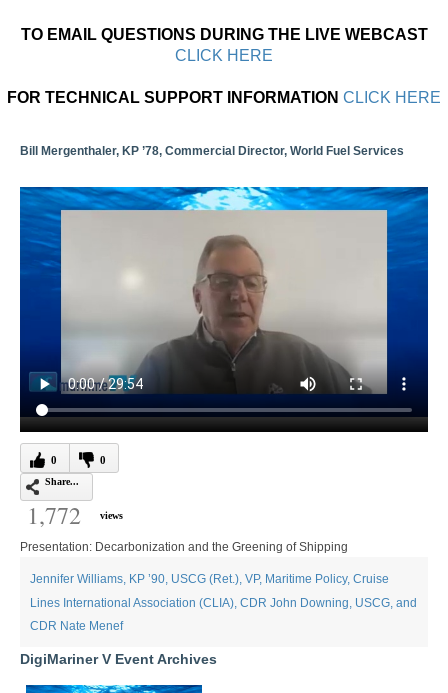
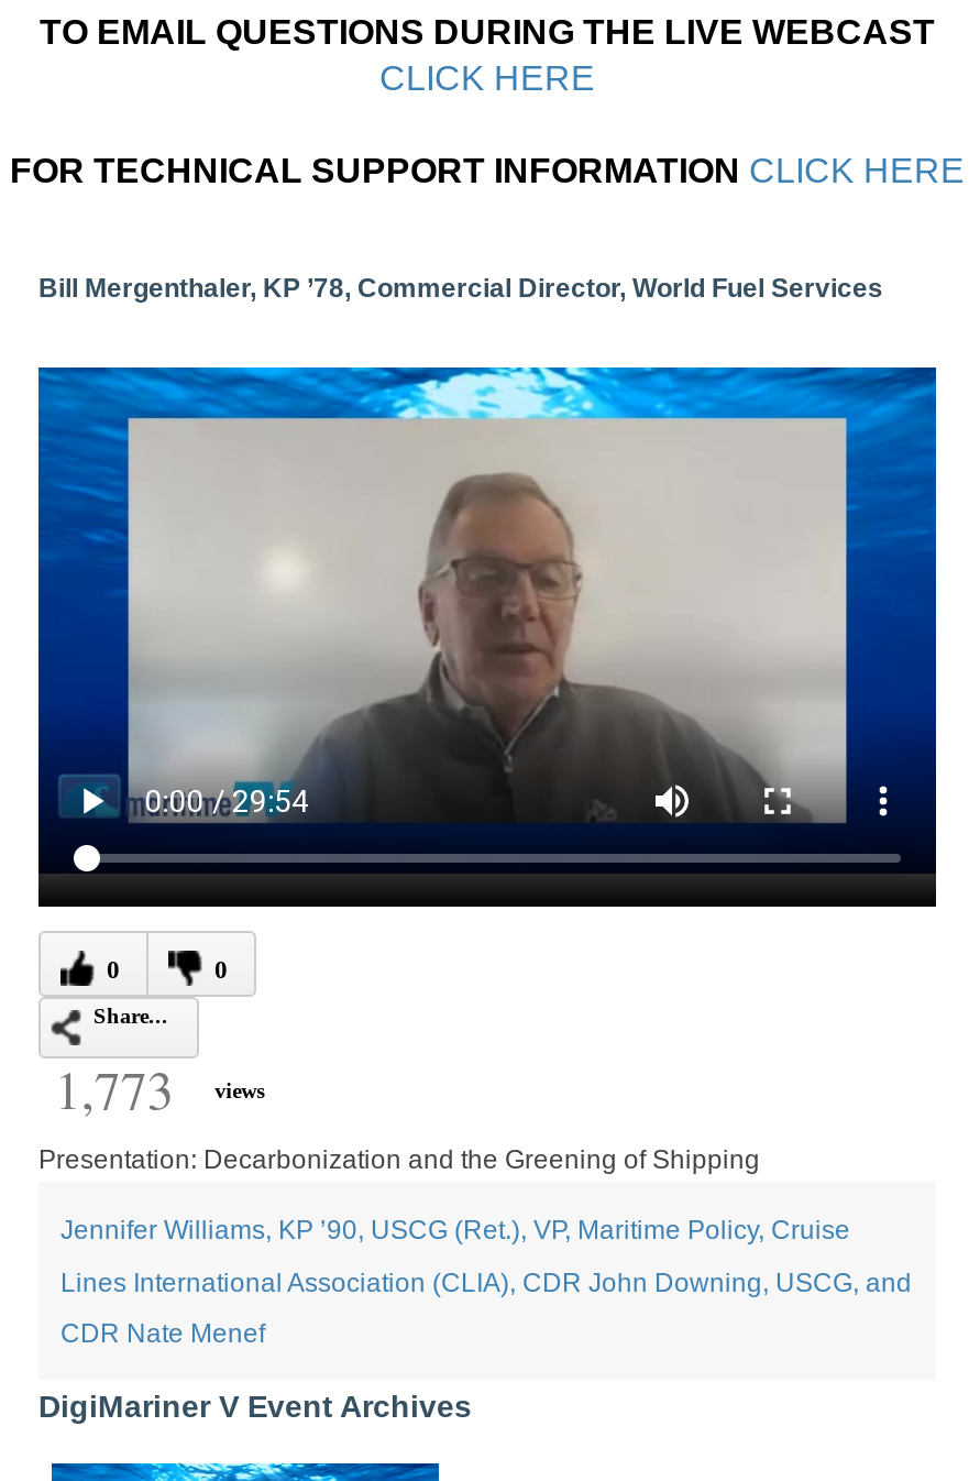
- 1,772 views
+ 1,773 views
